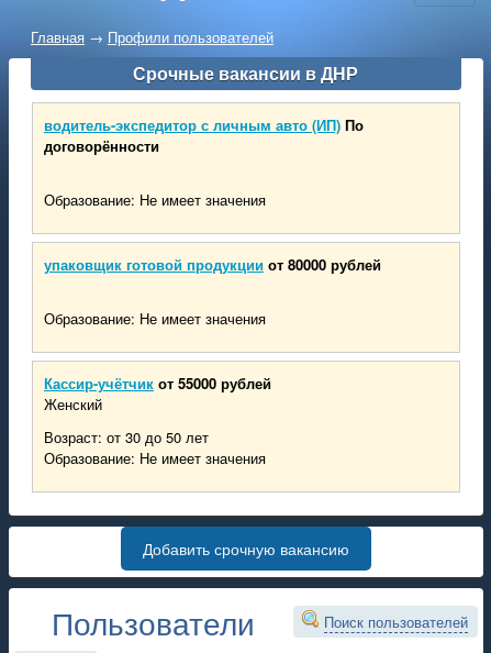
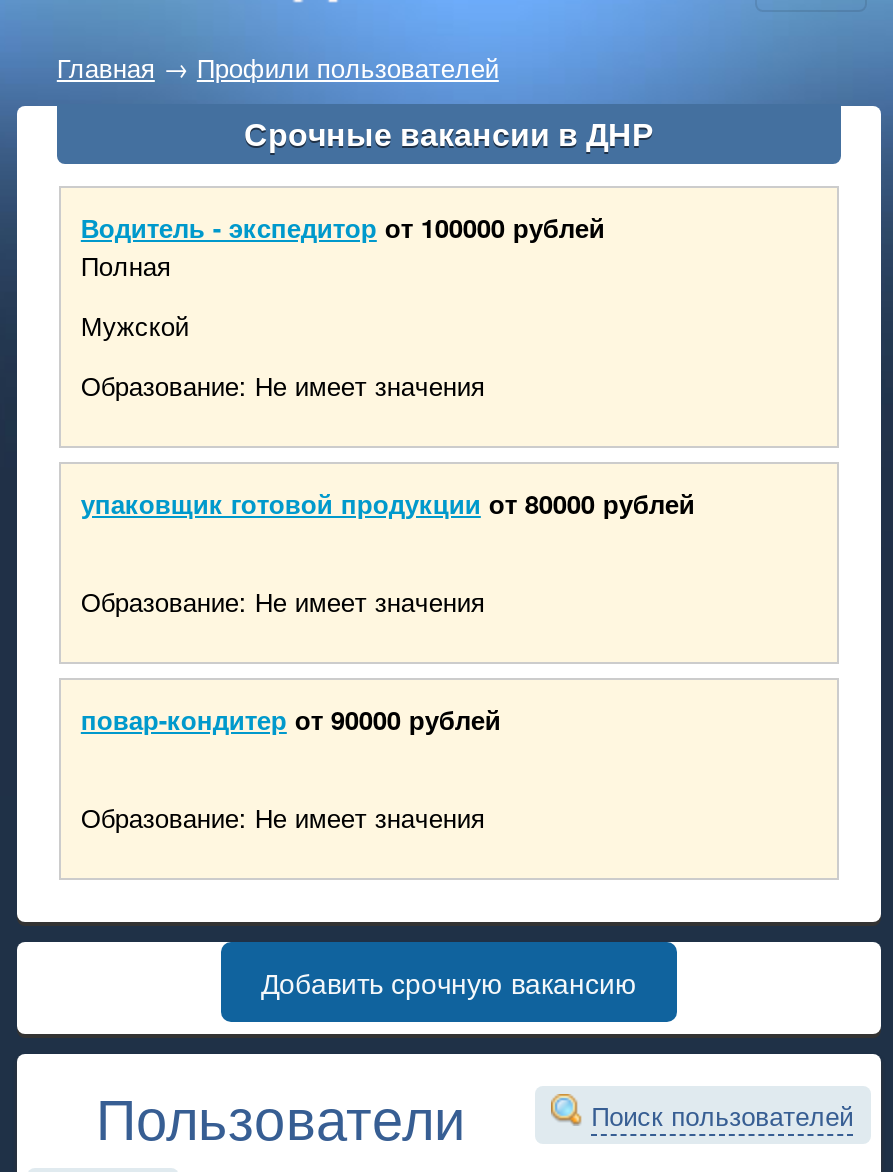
- водитель-экспедитор с личным авто (ИП) По
- договорённости
+ Водитель - экспедитор от 100000 рублей
+ Полная
+ Мужской

- Кассир-учётчик от 55000 рублей
- Женский
- Возраст: от 30 до 50 лет
+ повар-кондитер от 90000 рублей
